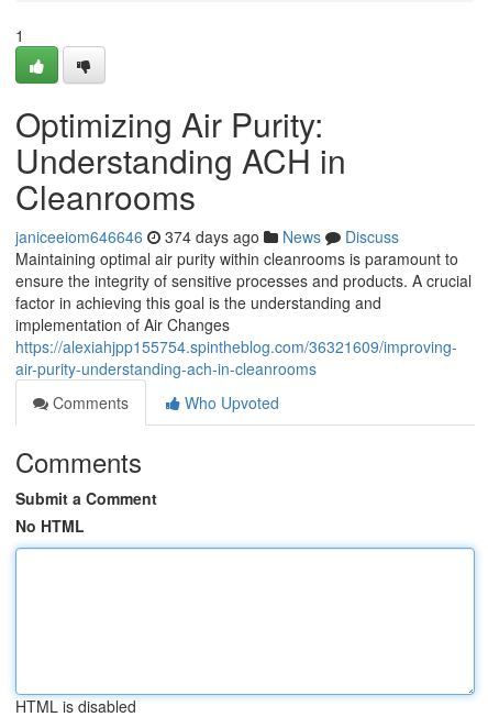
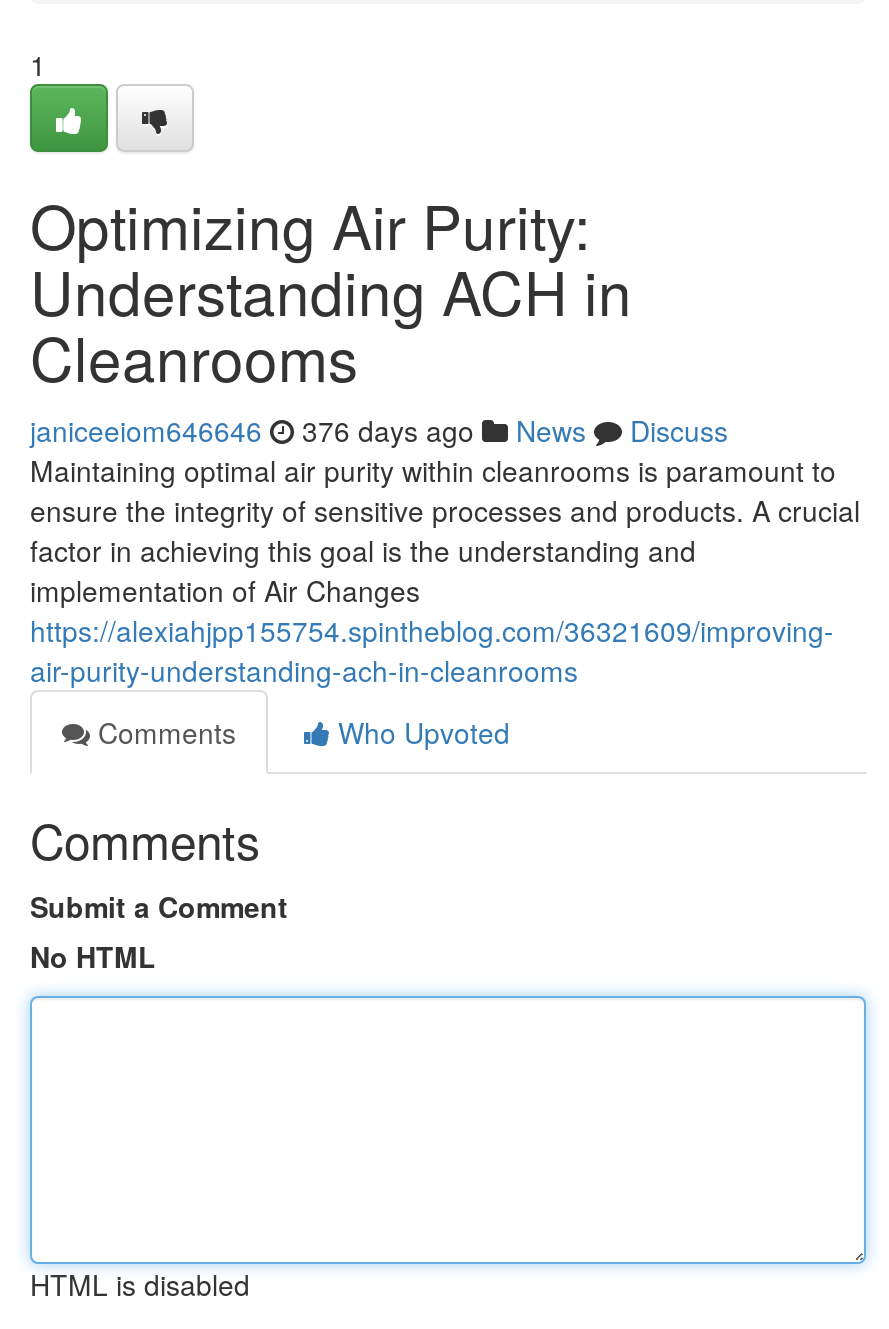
- janiceeiom646646 374 days ago News Discuss
+ janiceeiom646646 376 days ago News Discuss
